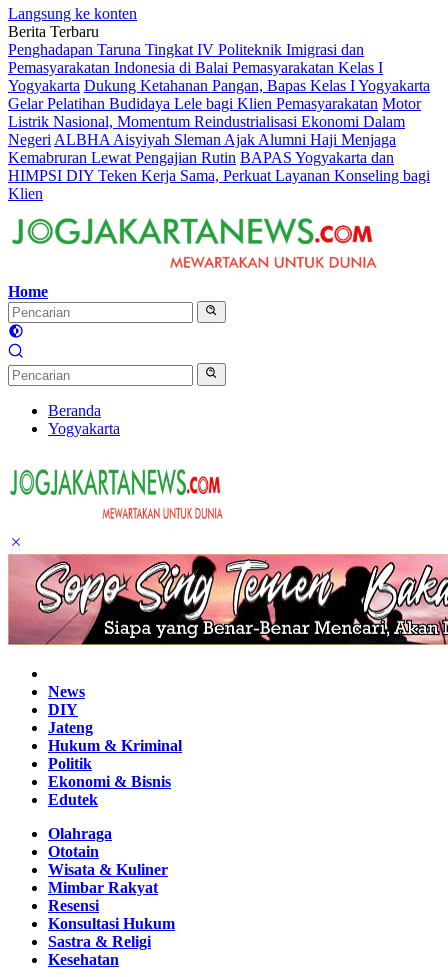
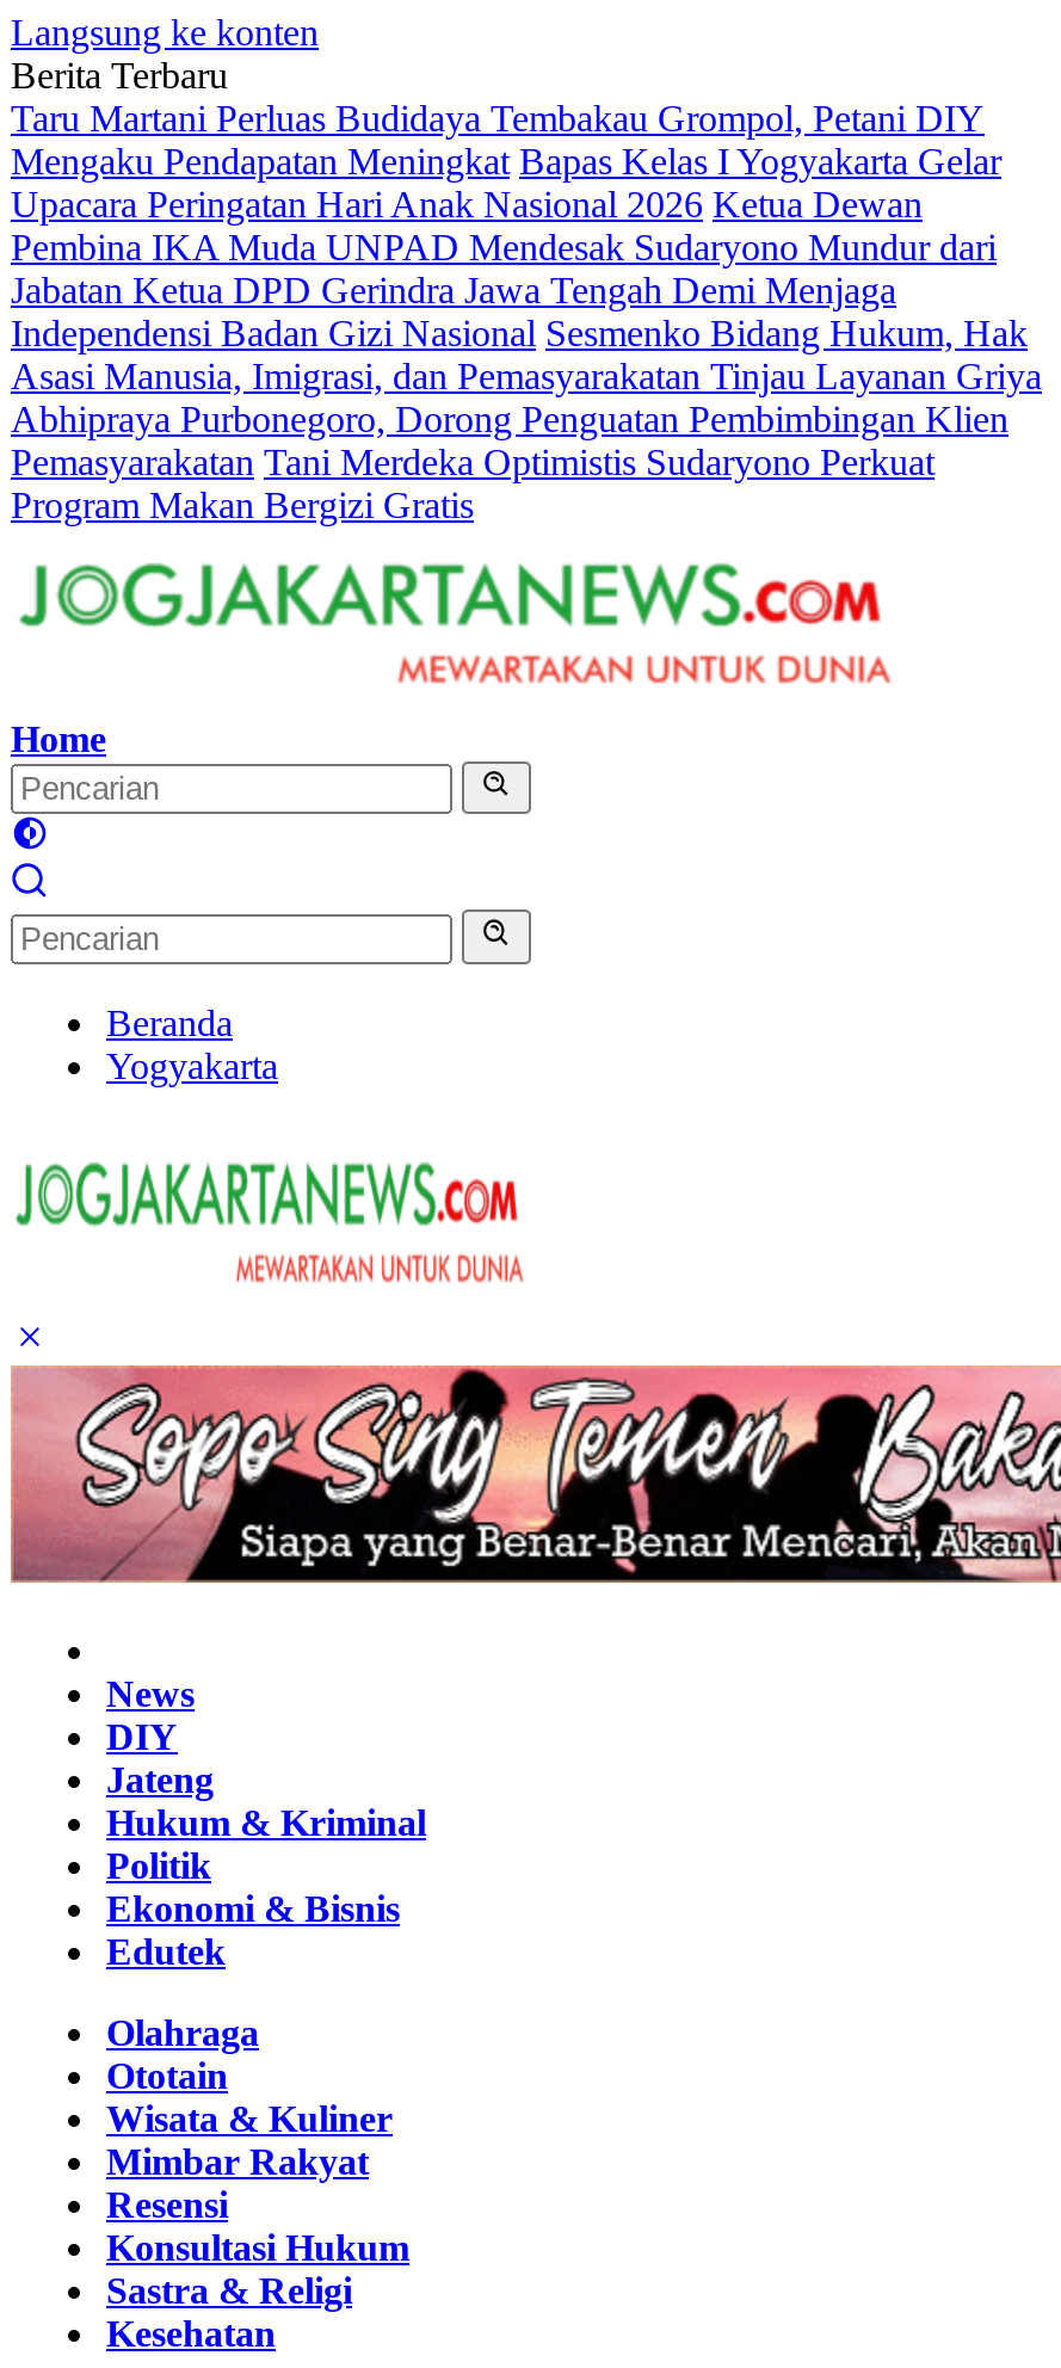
- Penghadapan Taruna Tingkat IV Politeknik Imigrasi dan
- Pemasyarakatan Indonesia di Balai Pemasyarakatan Kelas I
- Yogyakarta Dukung Ketahanan Pangan, Bapas Kelas I Yogyakarta
- Gelar Pelatihan Budidaya Lele bagi Klien Pemasyarakatan Motor
- Listrik Nasional, Momentum Reindustrialisasi Ekonomi Dalam
- Negeri ALBHA Aisyiyah Sleman Ajak Alumni Haji Menjaga
- Kemabruran Lewat Pengajian Rutin BAPAS Yogyakarta dan
- HIMPSI DIY Teken Kerja Sama, Perkuat Layanan Konseling bagi
- Klien
+ Taru Martani Perluas Budidaya Tembakau Grompol, Petani DIY
+ Mengaku Pendapatan Meningkat Bapas Kelas I Yogyakarta Gelar
+ Upacara Peringatan Hari Anak Nasional 2026 Ketua Dewan
+ Pembina IKA Muda UNPAD Mendesak Sudaryono Mundur dari
+ Jabatan Ketua DPD Gerindra Jawa Tengah Demi Menjaga
+ Independensi Badan Gizi Nasional Sesmenko Bidang Hukum, Hak
+ Asasi Manusia, Imigrasi, dan Pemasyarakatan Tinjau Layanan Griya
+ Abhipraya Purbonegoro, Dorong Penguatan Pembimbingan Klien
+ Pemasyarakatan Tani Merdeka Optimistis Sudaryono Perkuat
+ Program Makan Bergizi Gratis
